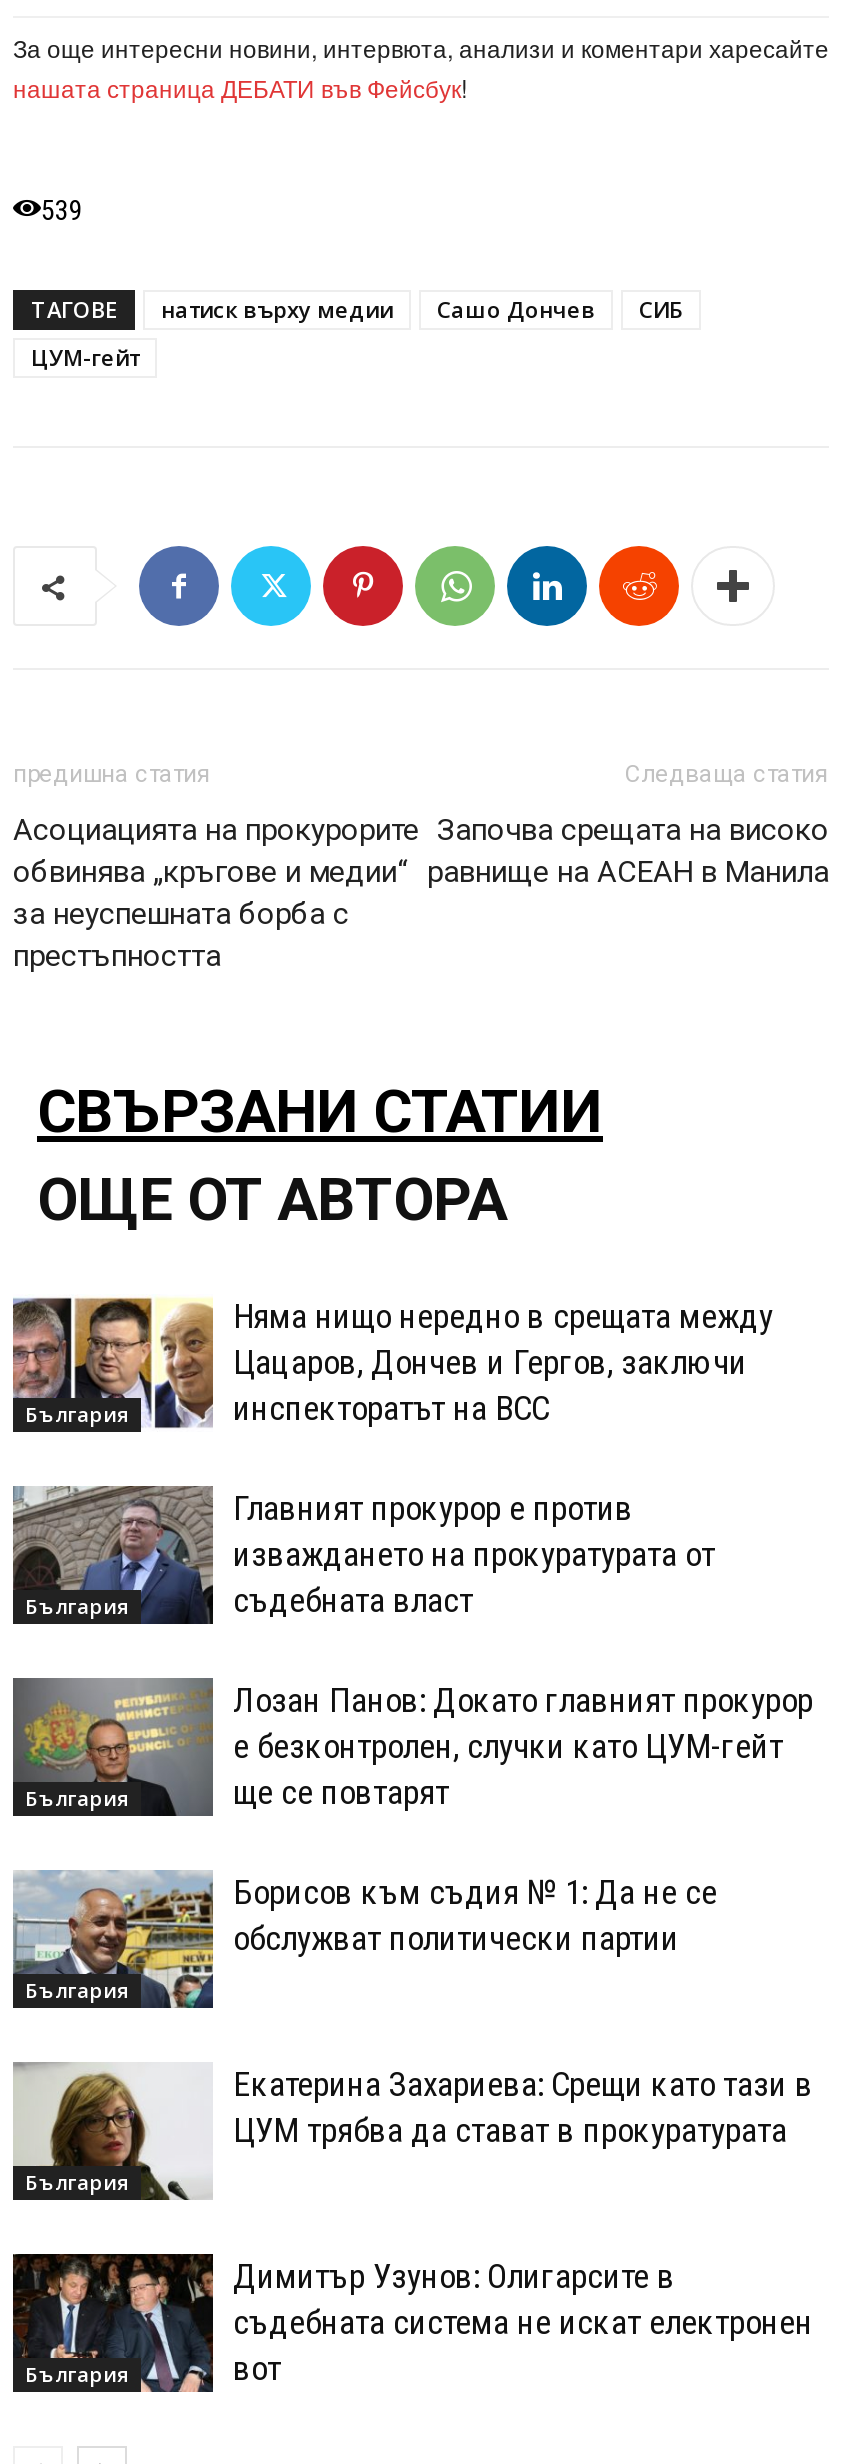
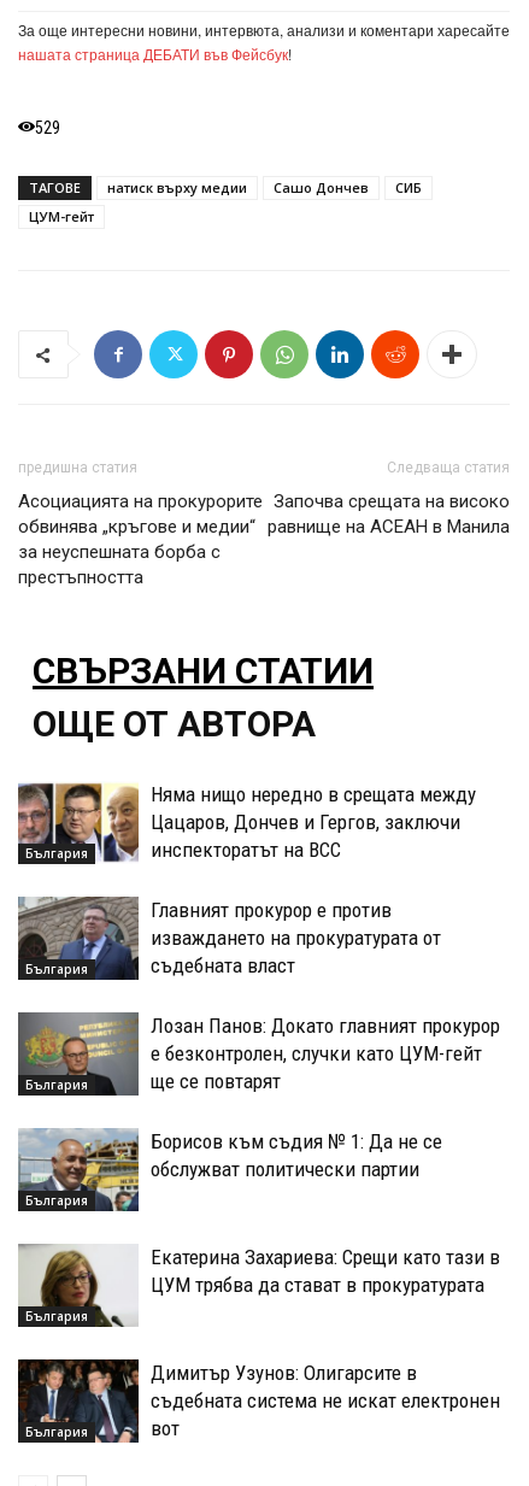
- 539
+ 529
